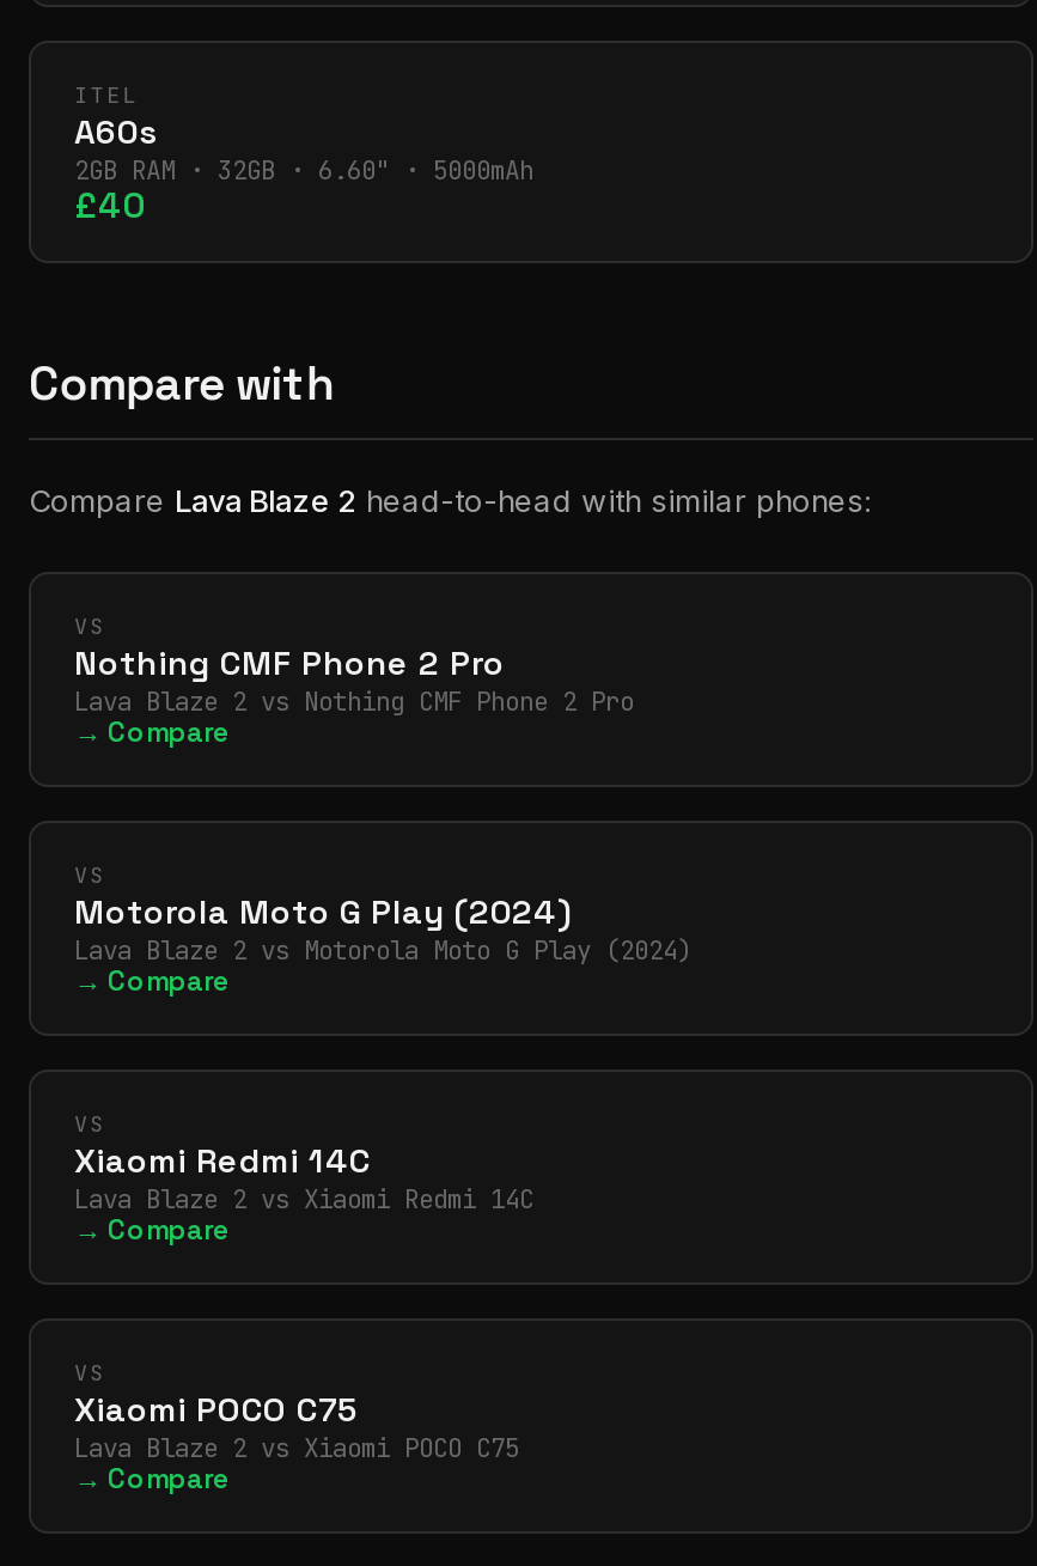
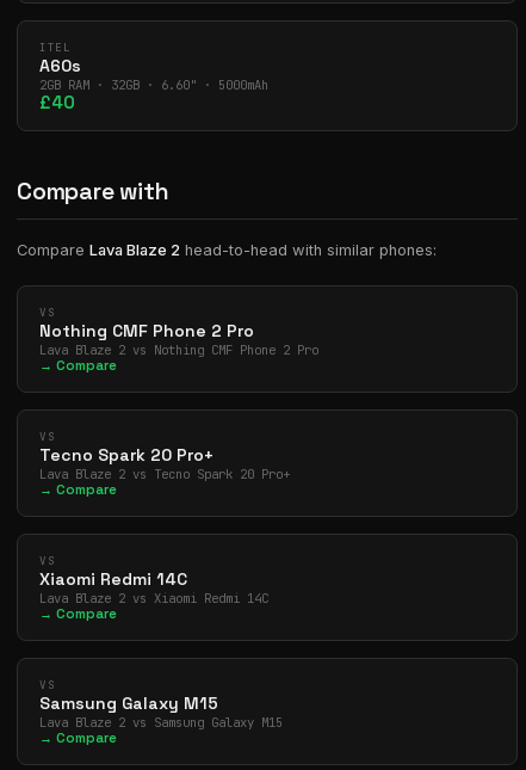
- Motorola Moto G Play (2024)
- Lava Blaze 2 vs Motorola Moto G Play (2024)
+ Tecno Spark 20 Pro+
+ Lava Blaze 2 vs Tecno Spark 20 Pro+

- Xiaomi POCO C75
- Lava Blaze 2 vs Xiaomi POCO C75
+ Samsung Galaxy M15
+ Lava Blaze 2 vs Samsung Galaxy M15
